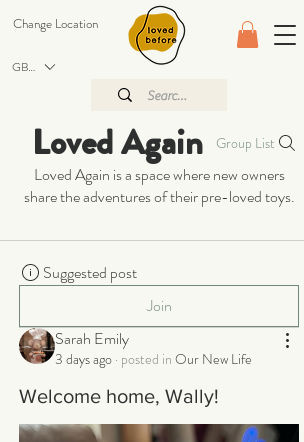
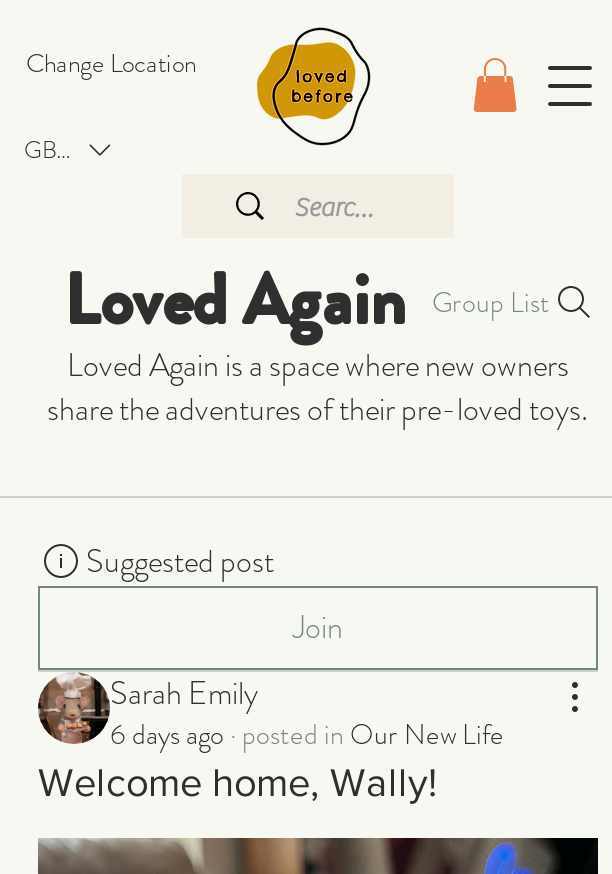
- 3 days ago · posted in Our New Life
+ 6 days ago · posted in Our New Life
